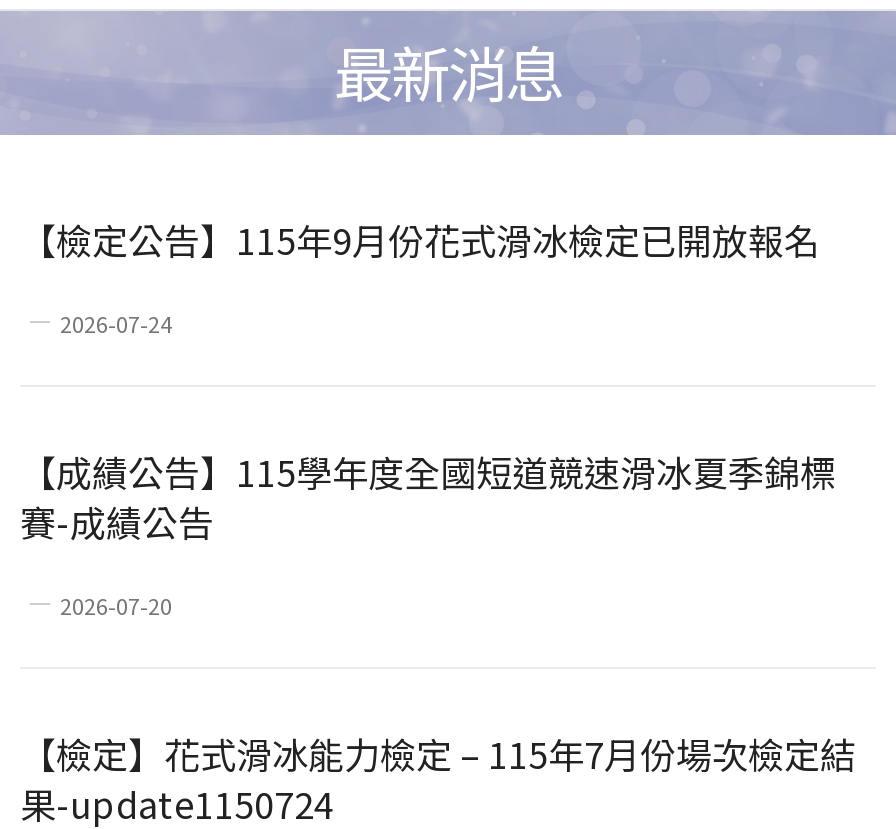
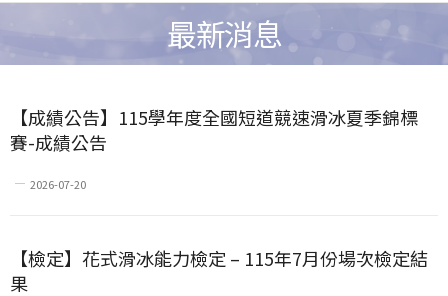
- 【檢定公告】115年9月份花式滑冰檢定已開放報名
- 2026-07-24

- 果-update1150724
+ 果
